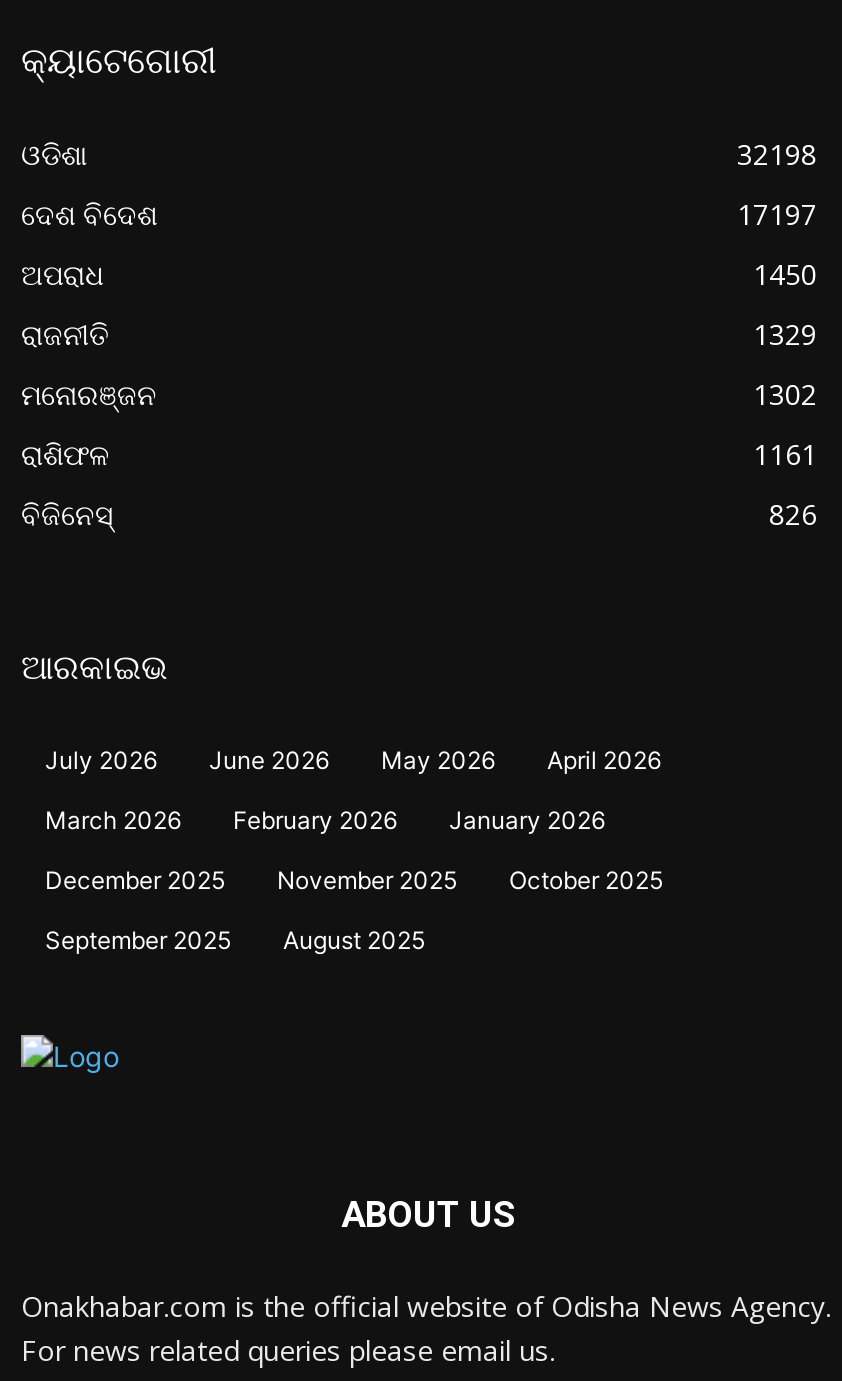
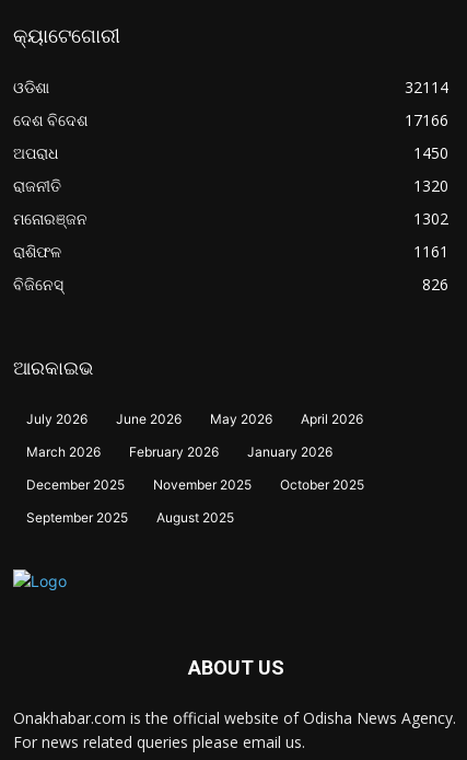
- 32198
+ 32114

- 17197
+ 17166

- 1329
+ 1320
